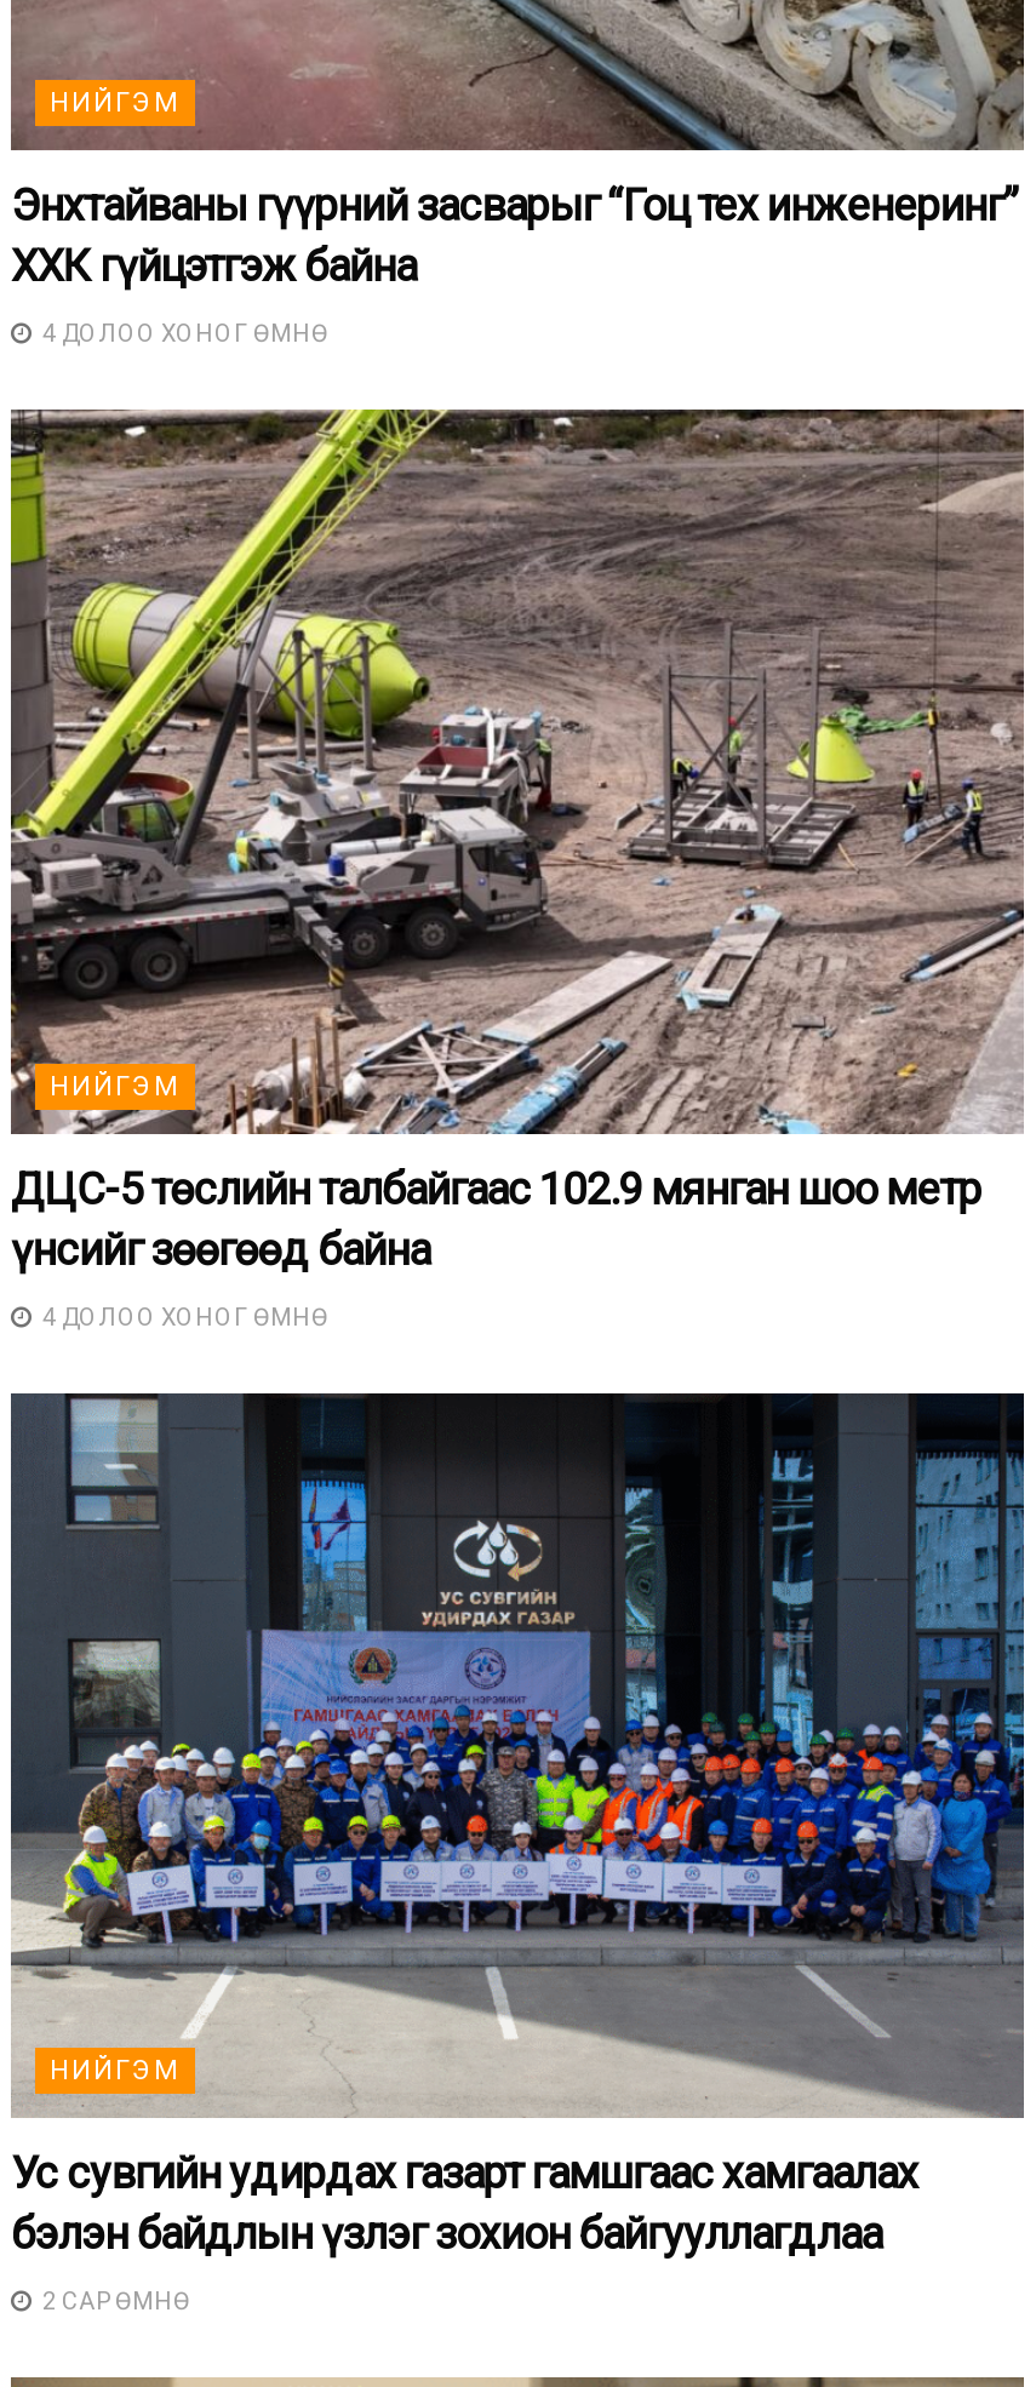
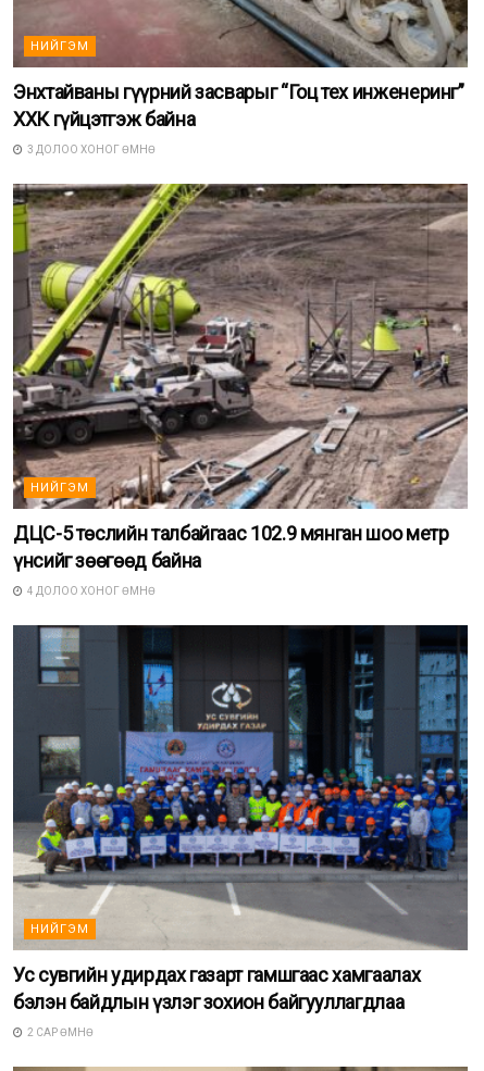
- 4 ДОЛОО ХОНОГ ӨМНӨ
+ 3 ДОЛОО ХОНОГ ӨМНӨ
